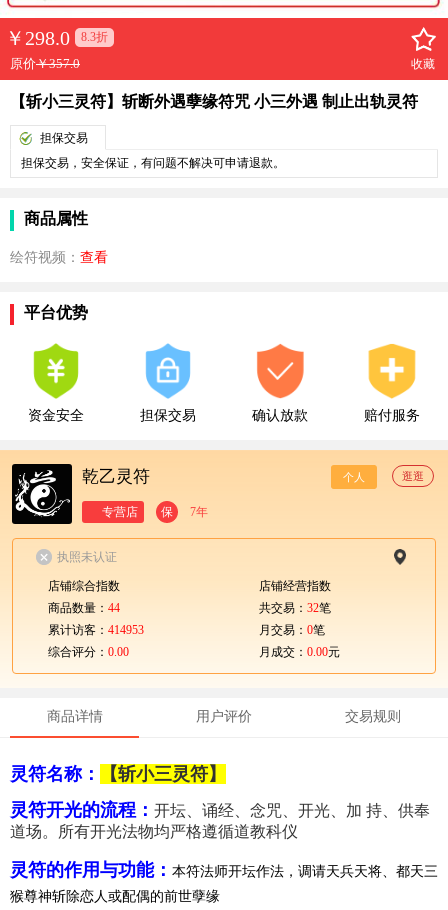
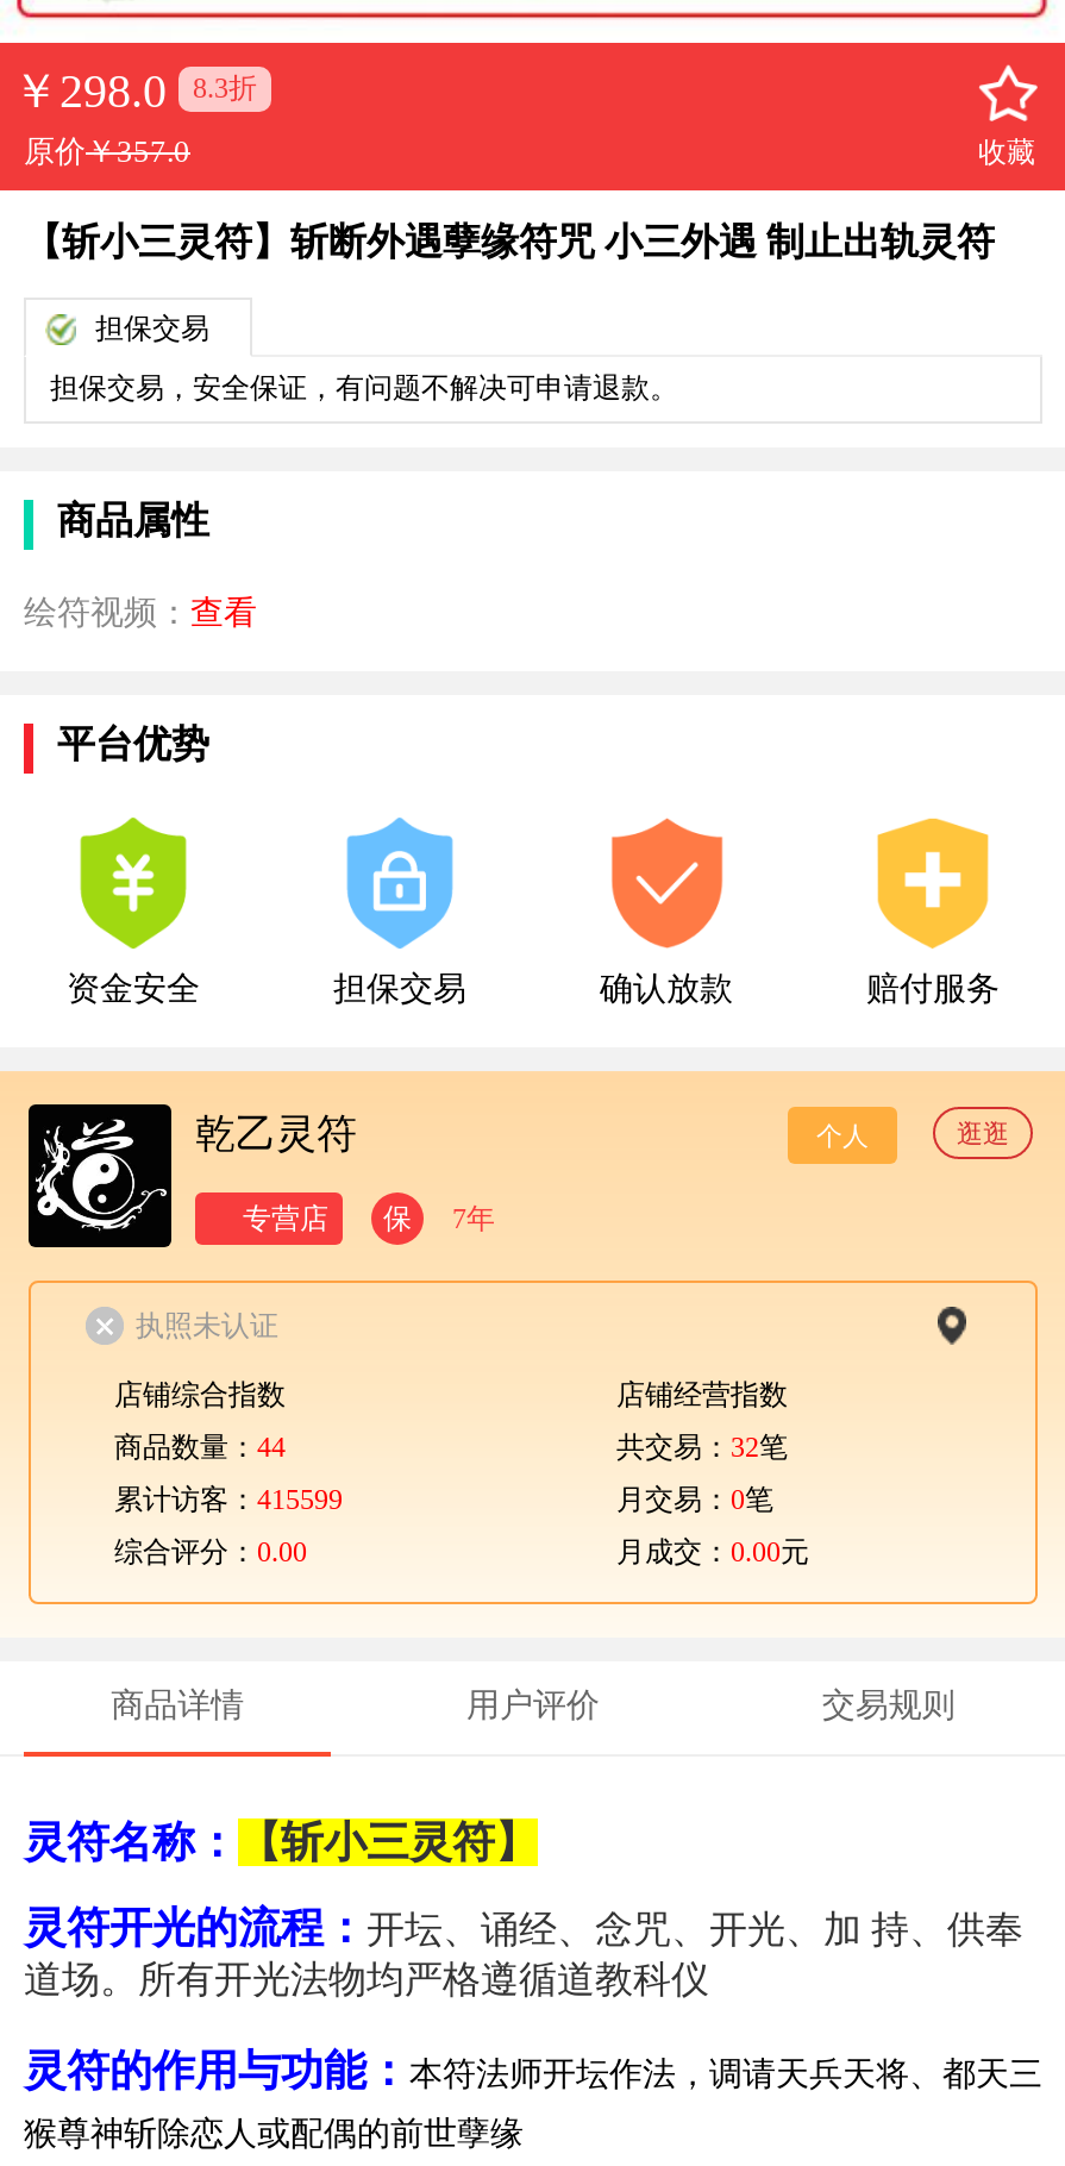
- 累计访客：414953
+ 累计访客：415599
